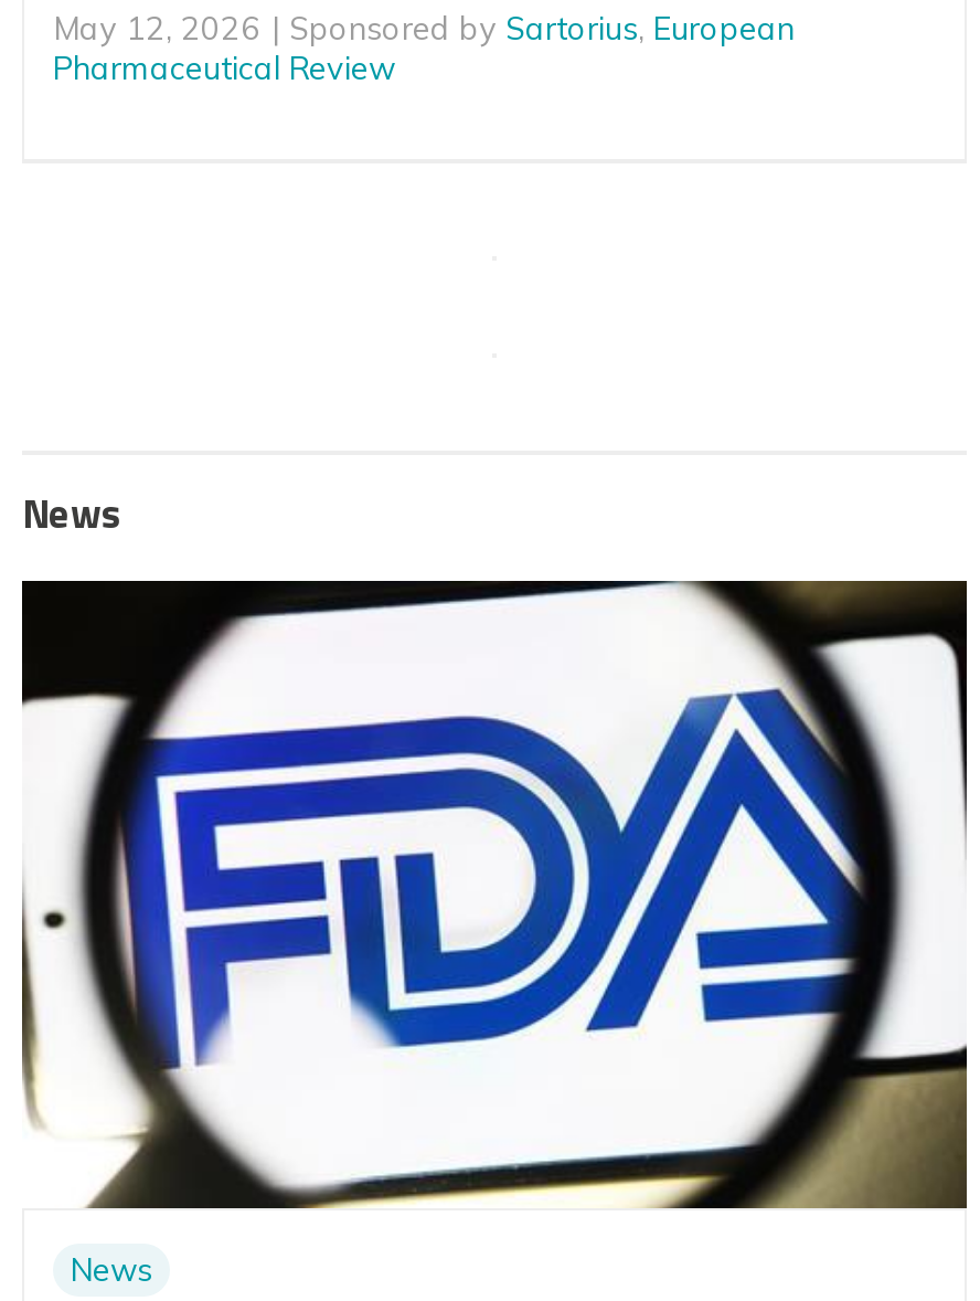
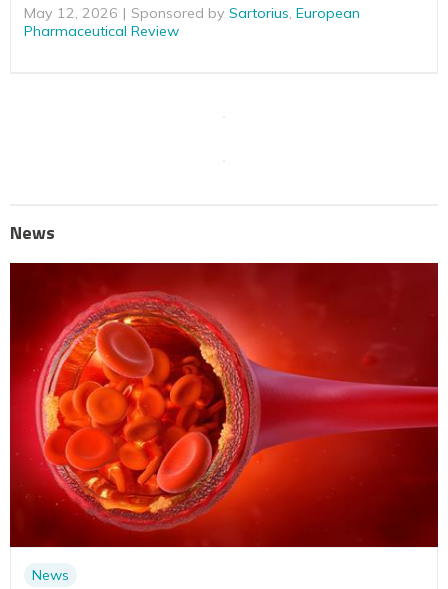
- [image]
+ [image]
